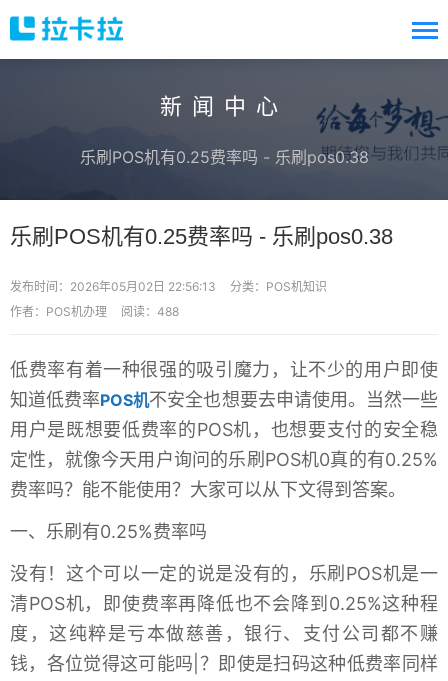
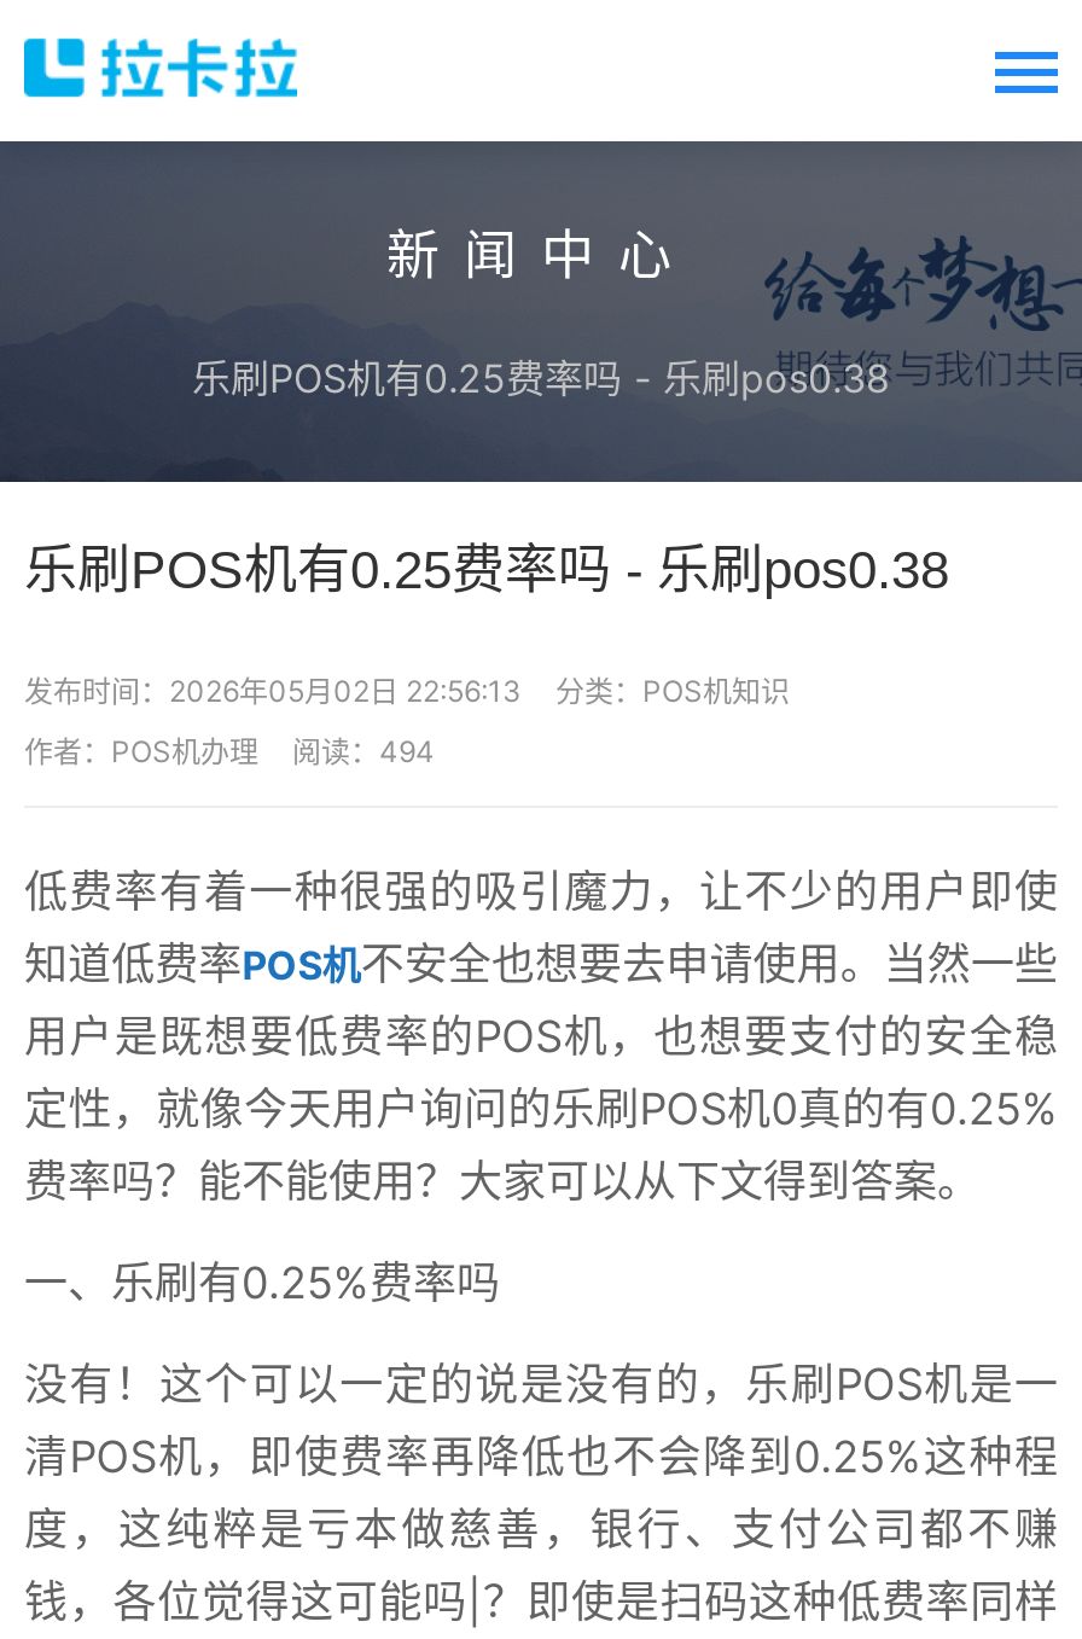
- 作者：POS机办理 阅读：488
+ 作者：POS机办理 阅读：494
